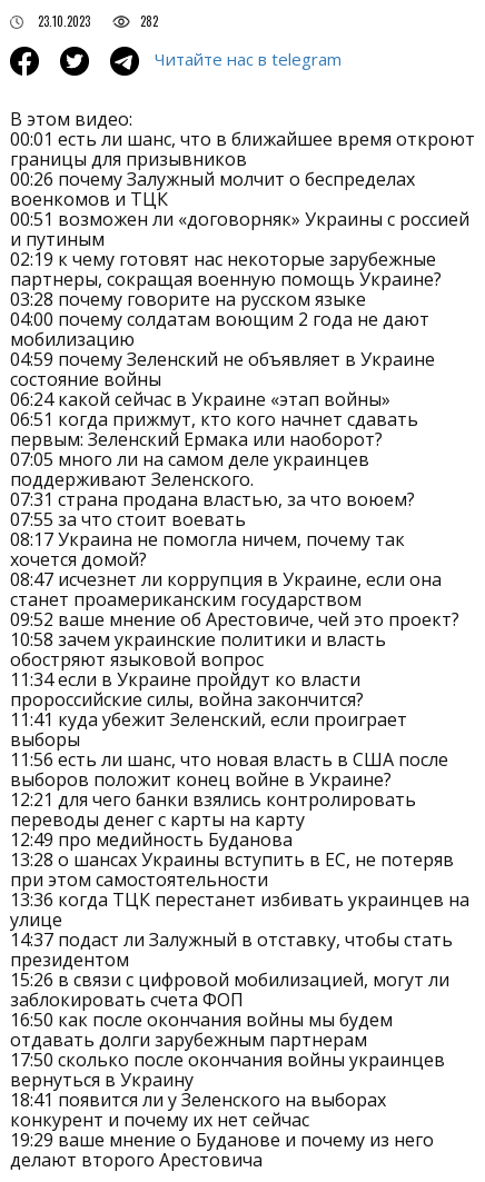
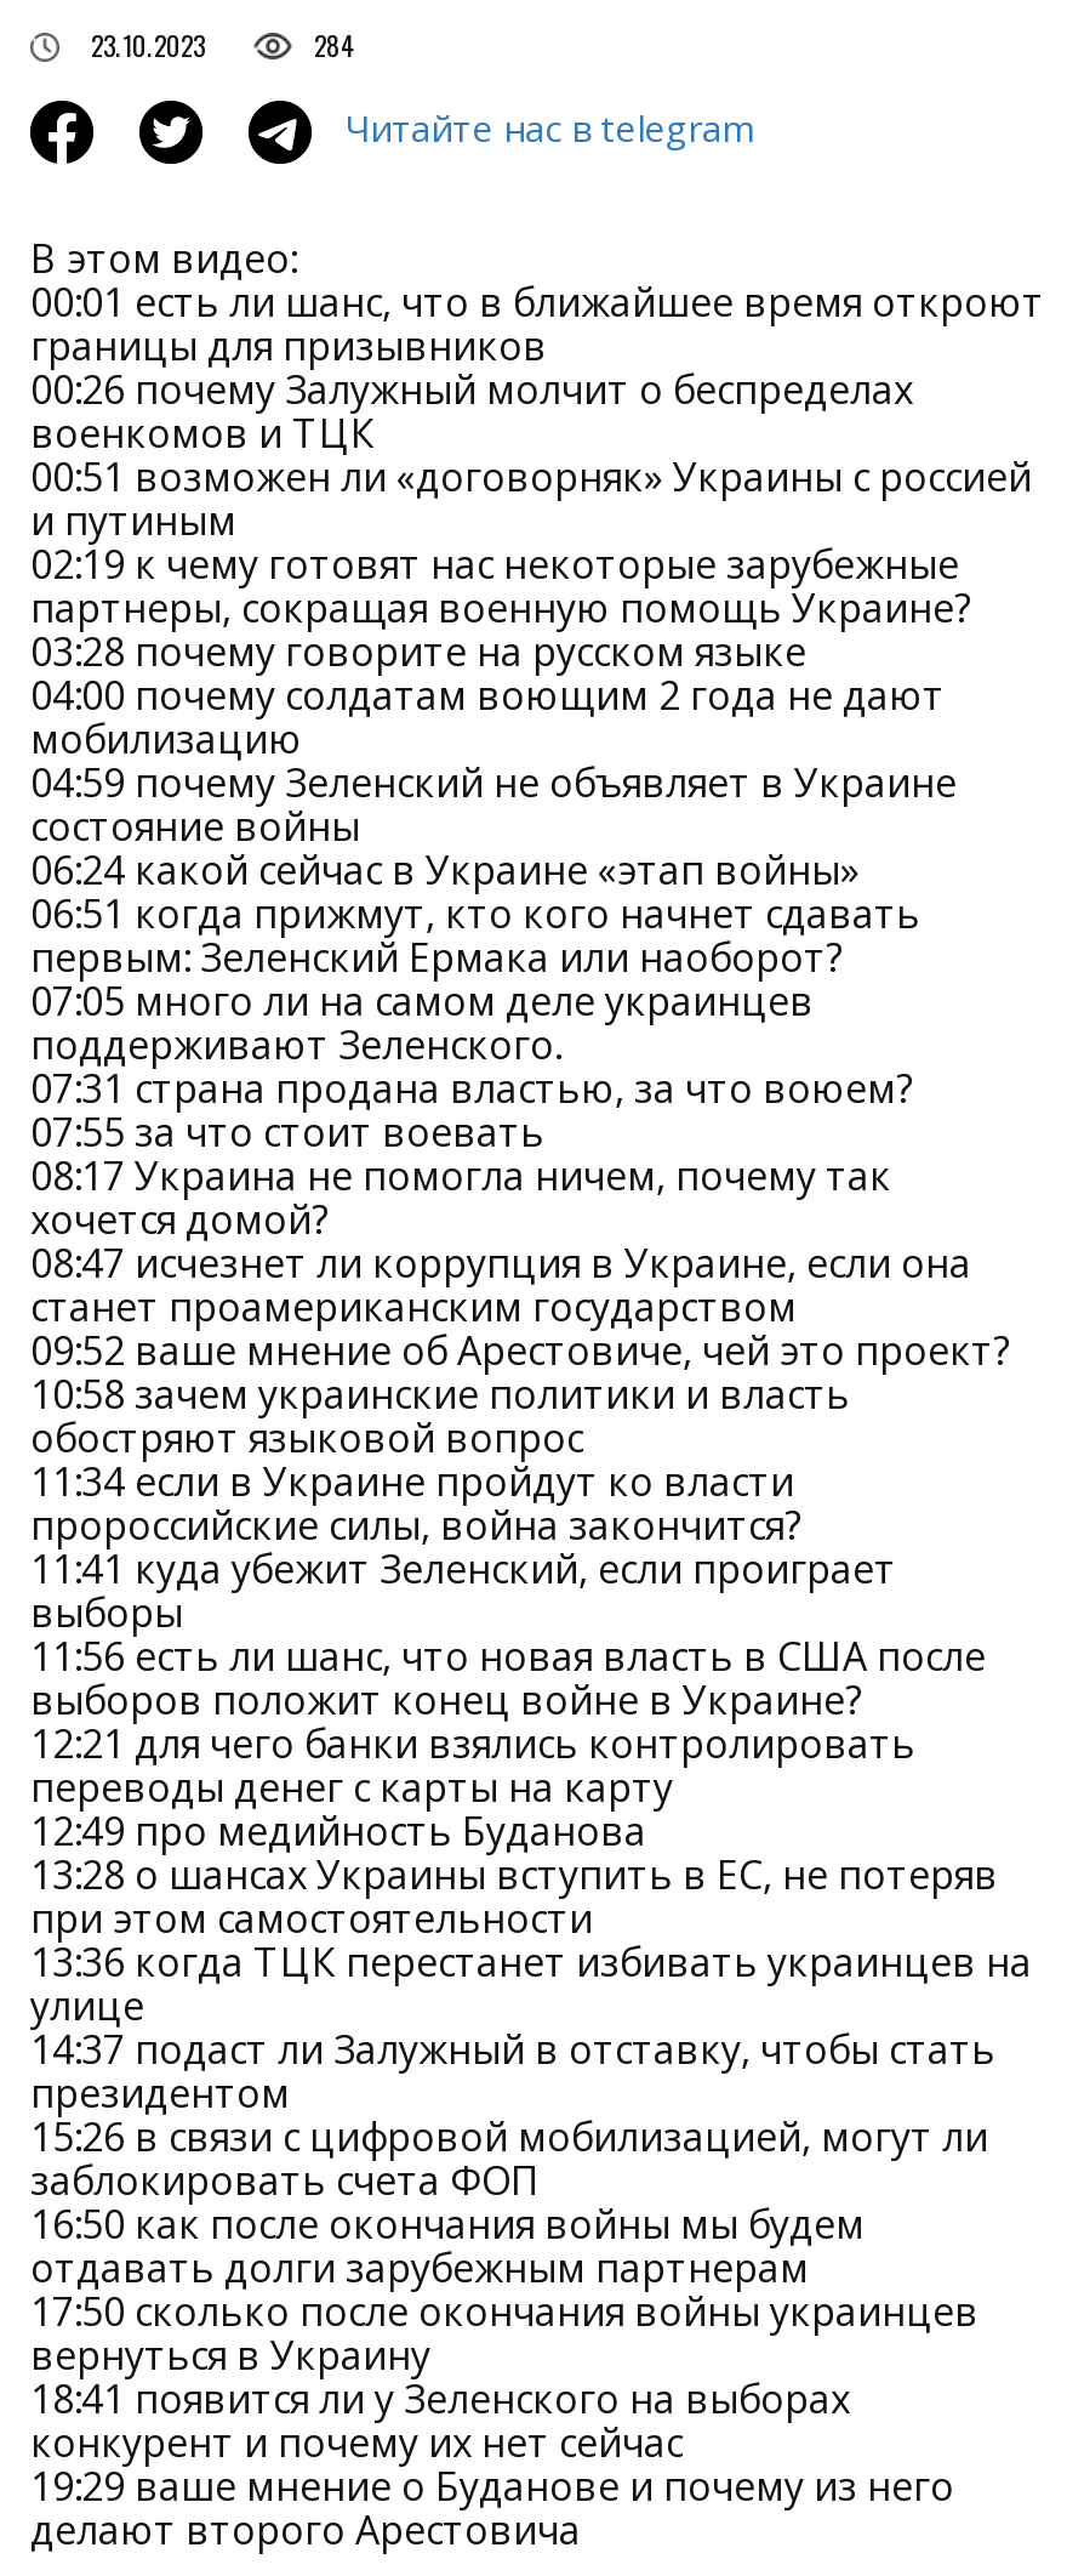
- 282
+ 284
